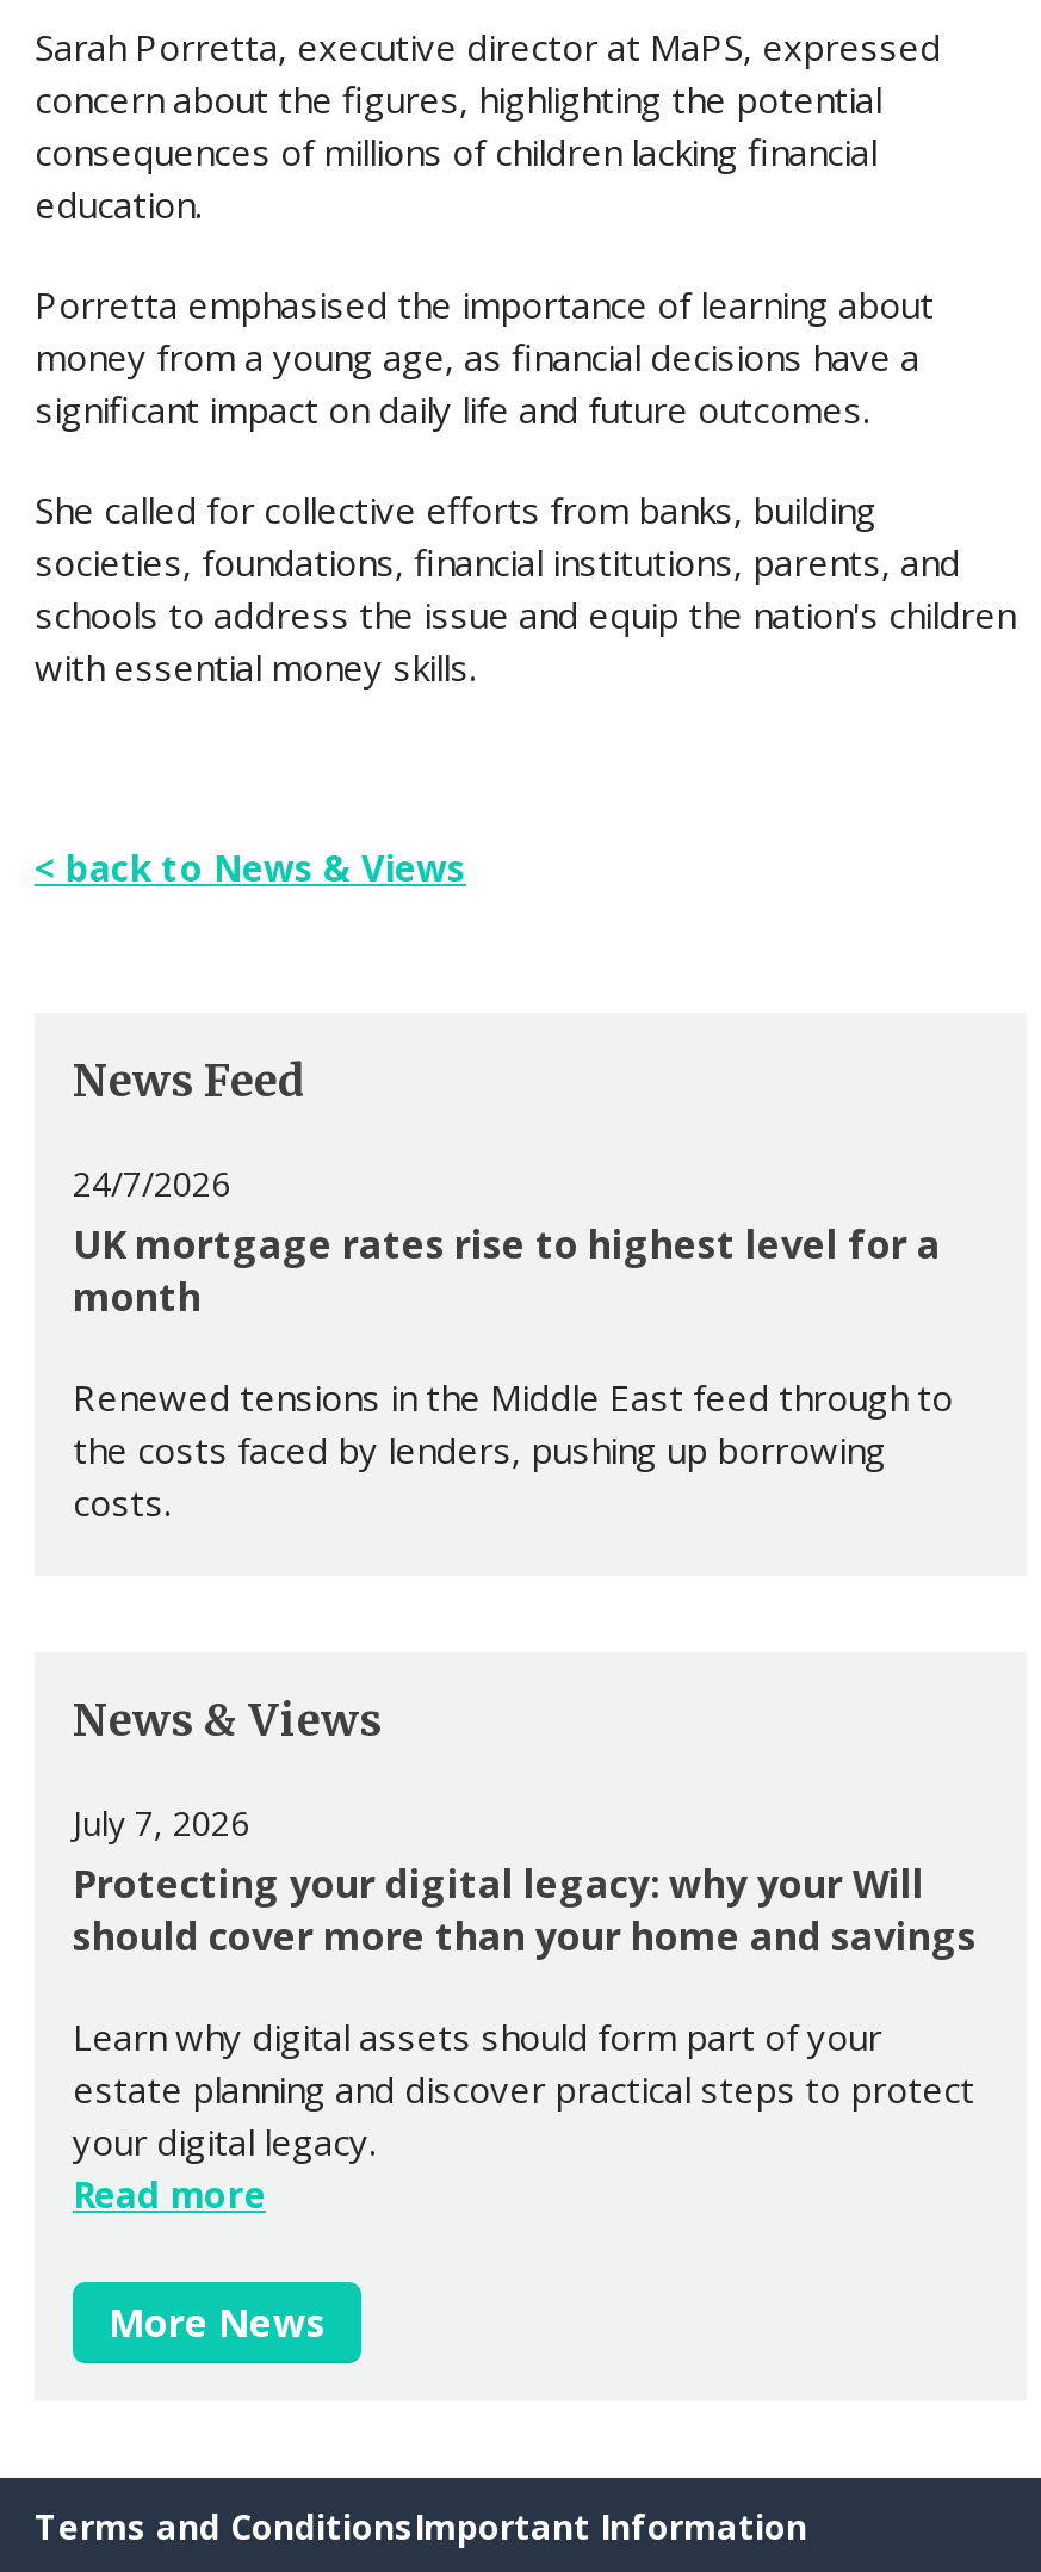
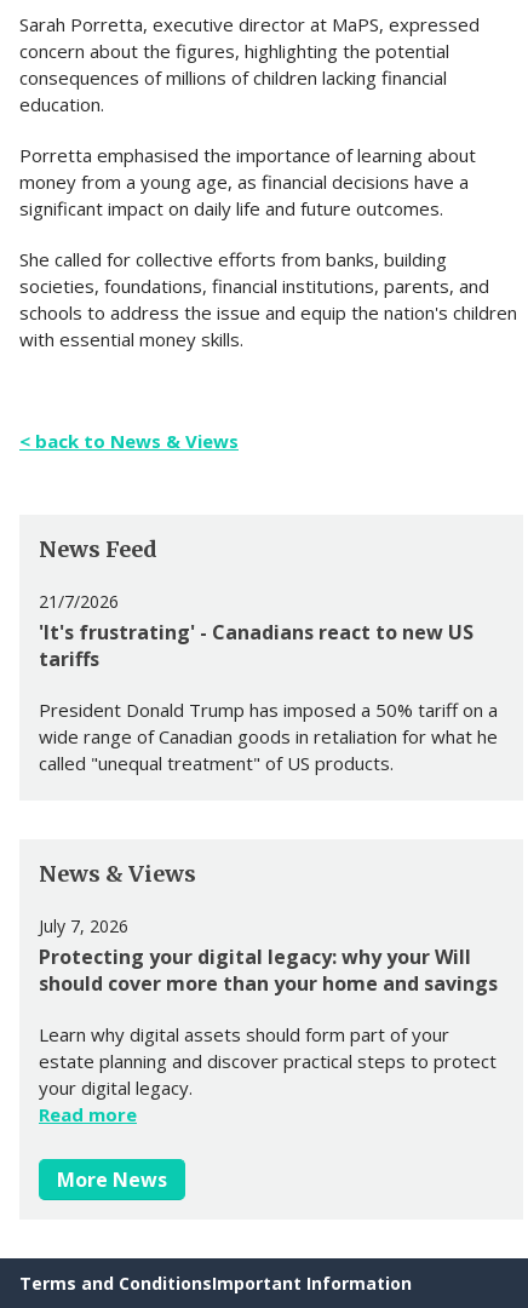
- 24/7/2026
- UK mortgage rates rise to highest level for a
- month
+ 21/7/2026
+ 'It's frustrating' - Canadians react to new US
+ tariffs

- Renewed tensions in the Middle East feed through to
- the costs faced by lenders, pushing up borrowing
- costs.
+ President Donald Trump has imposed a 50% tariff on a
+ wide range of Canadian goods in retaliation for what he
+ called "unequal treatment" of US products.
